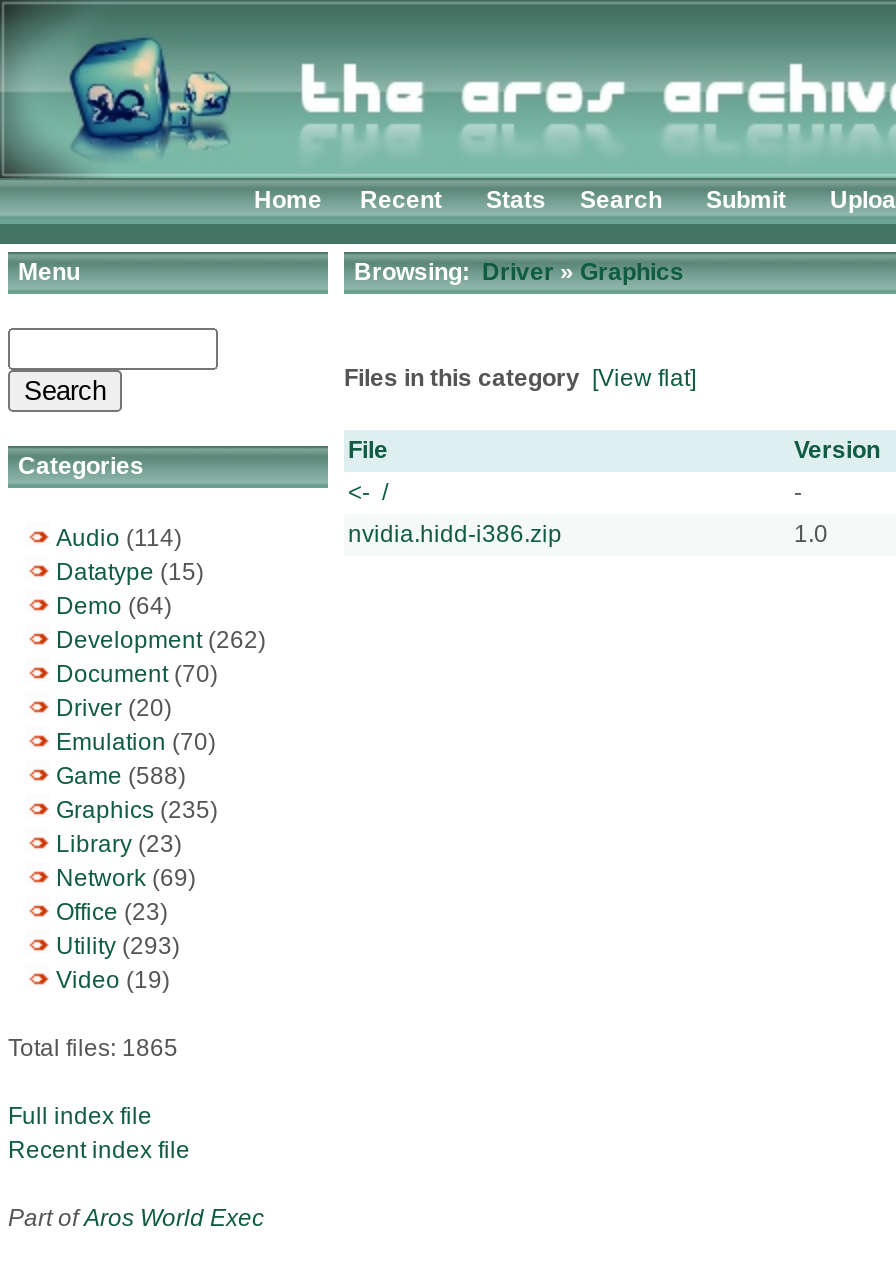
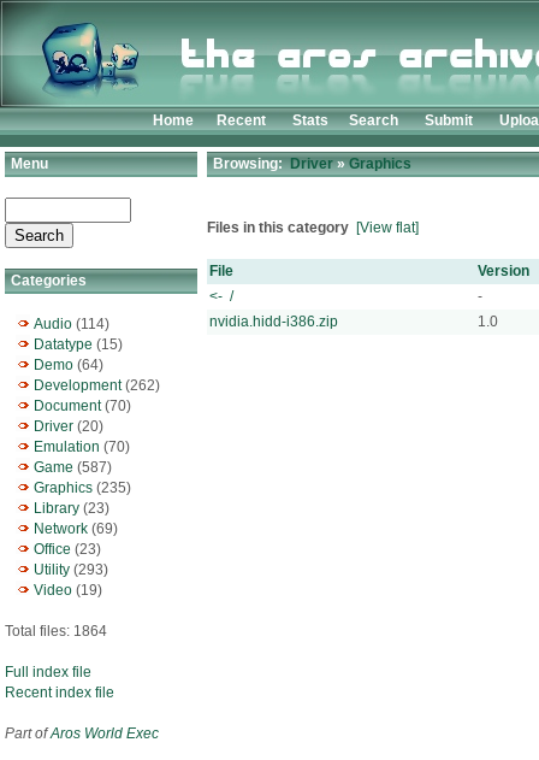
- Game (588)
+ Game (587)

- Total files: 1865
+ Total files: 1864
